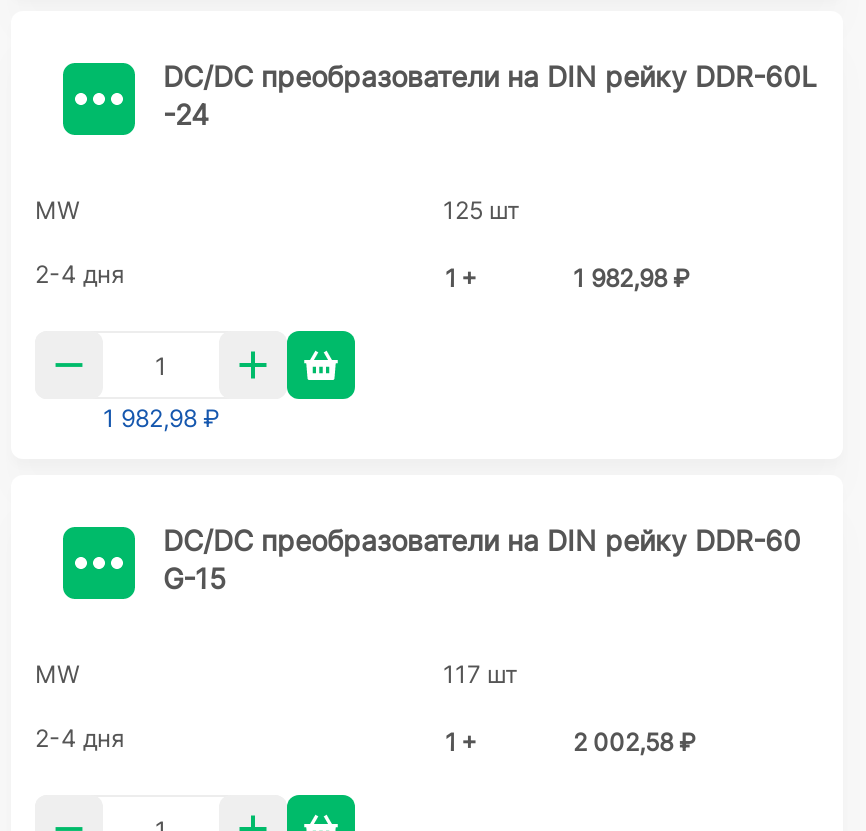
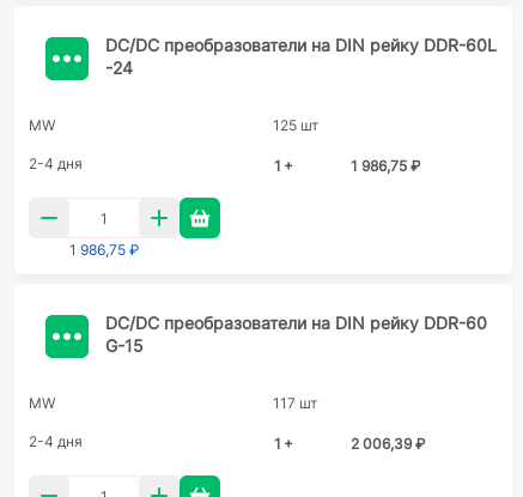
- 1 982,98 ₽
+ 1 986,75 ₽

- 1 982,98 ₽
+ 1 986,75 ₽

- 2 002,58 ₽
+ 2 006,39 ₽
